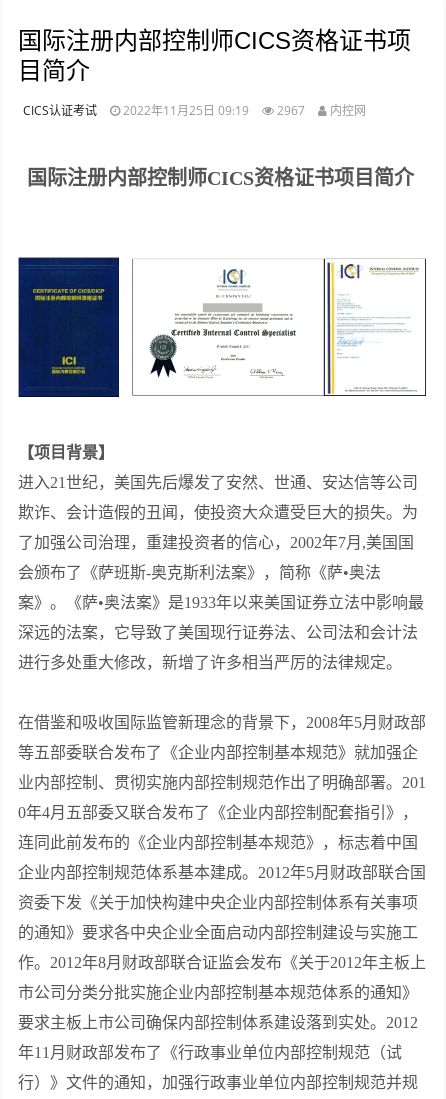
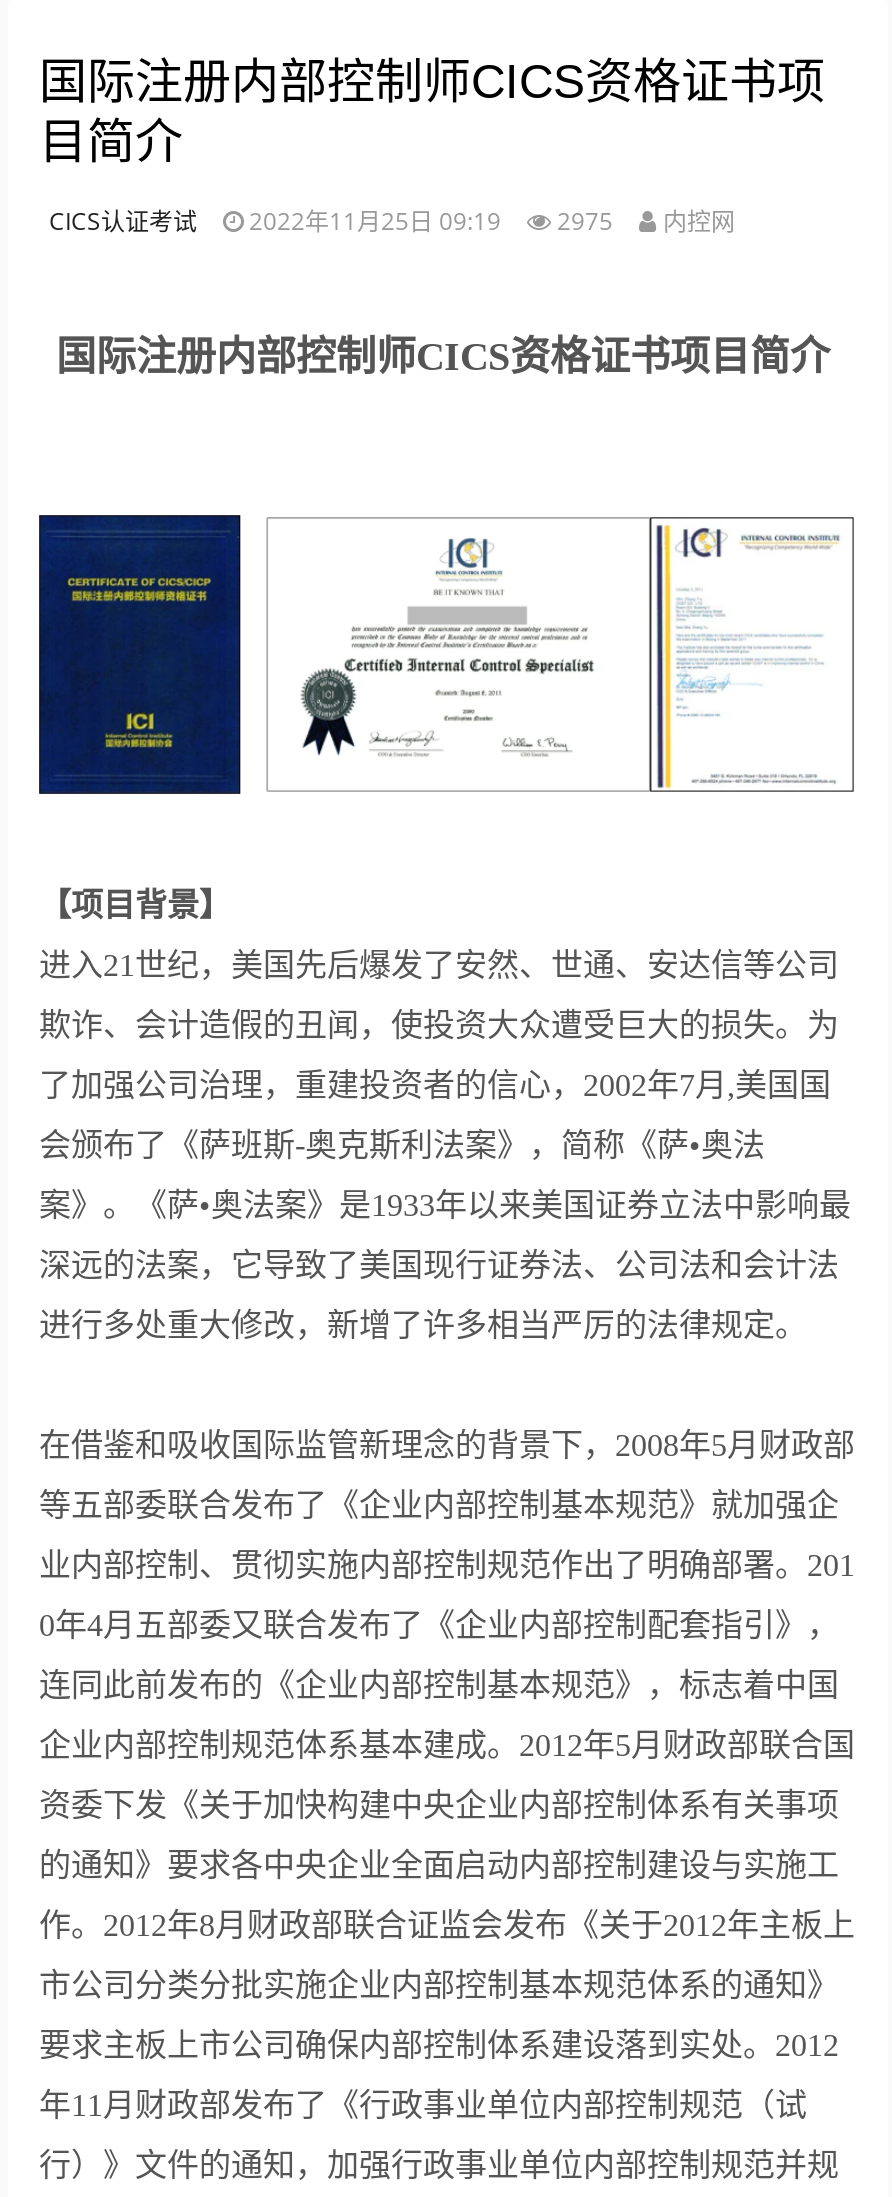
- CICS认证考试 2022年11月25日 09:19 2967 内控网
+ CICS认证考试 2022年11月25日 09:19 2975 内控网
